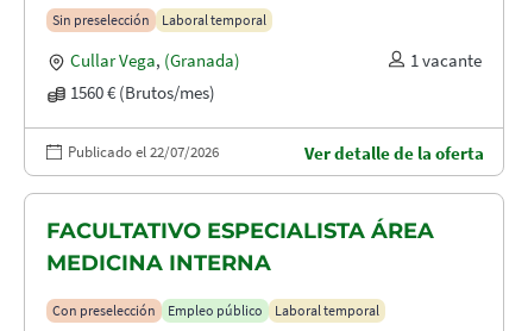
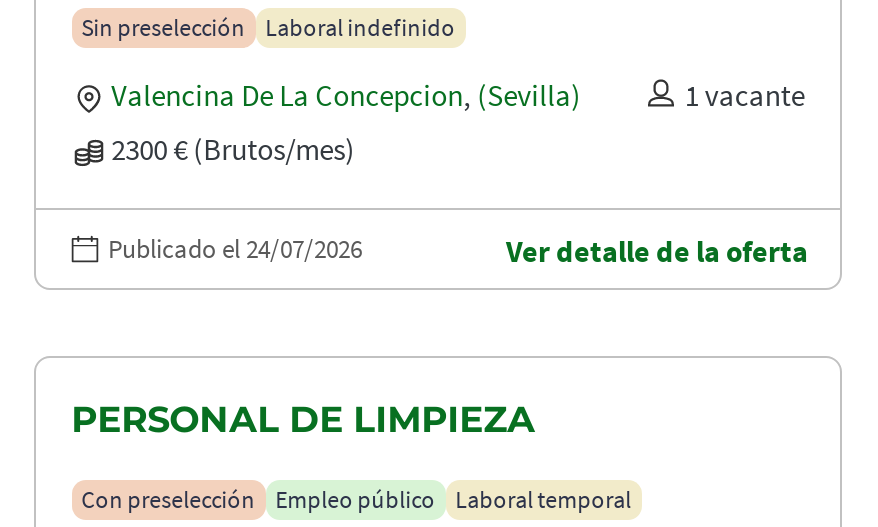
- Laboral temporal
+ Laboral indefinido

- Cullar Vega, (Granada)
+ Valencina De La Concepcion, (Sevilla)

- 1560 € (Brutos/mes)
+ 2300 € (Brutos/mes)

- Publicado el 22/07/2026
+ Publicado el 24/07/2026

- FACULTATIVO ESPECIALISTA ÁREA
- MEDICINA INTERNA
+ PERSONAL DE LIMPIEZA
